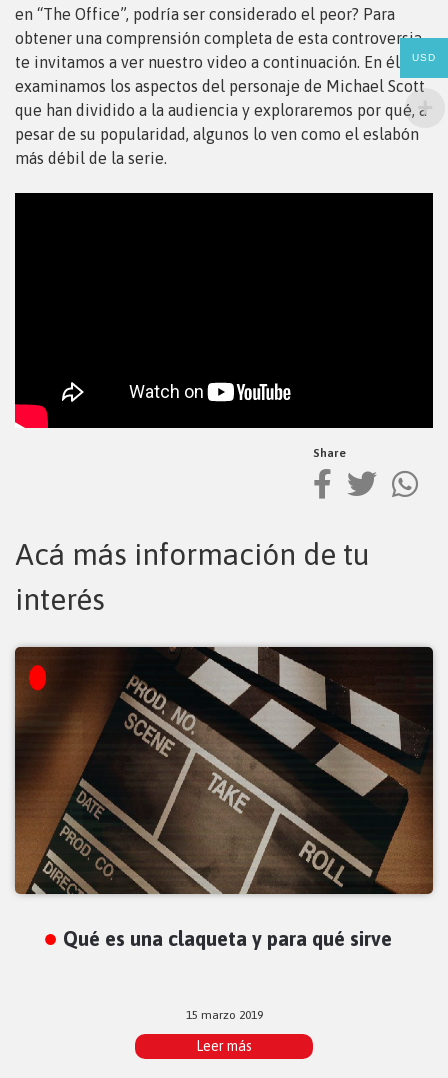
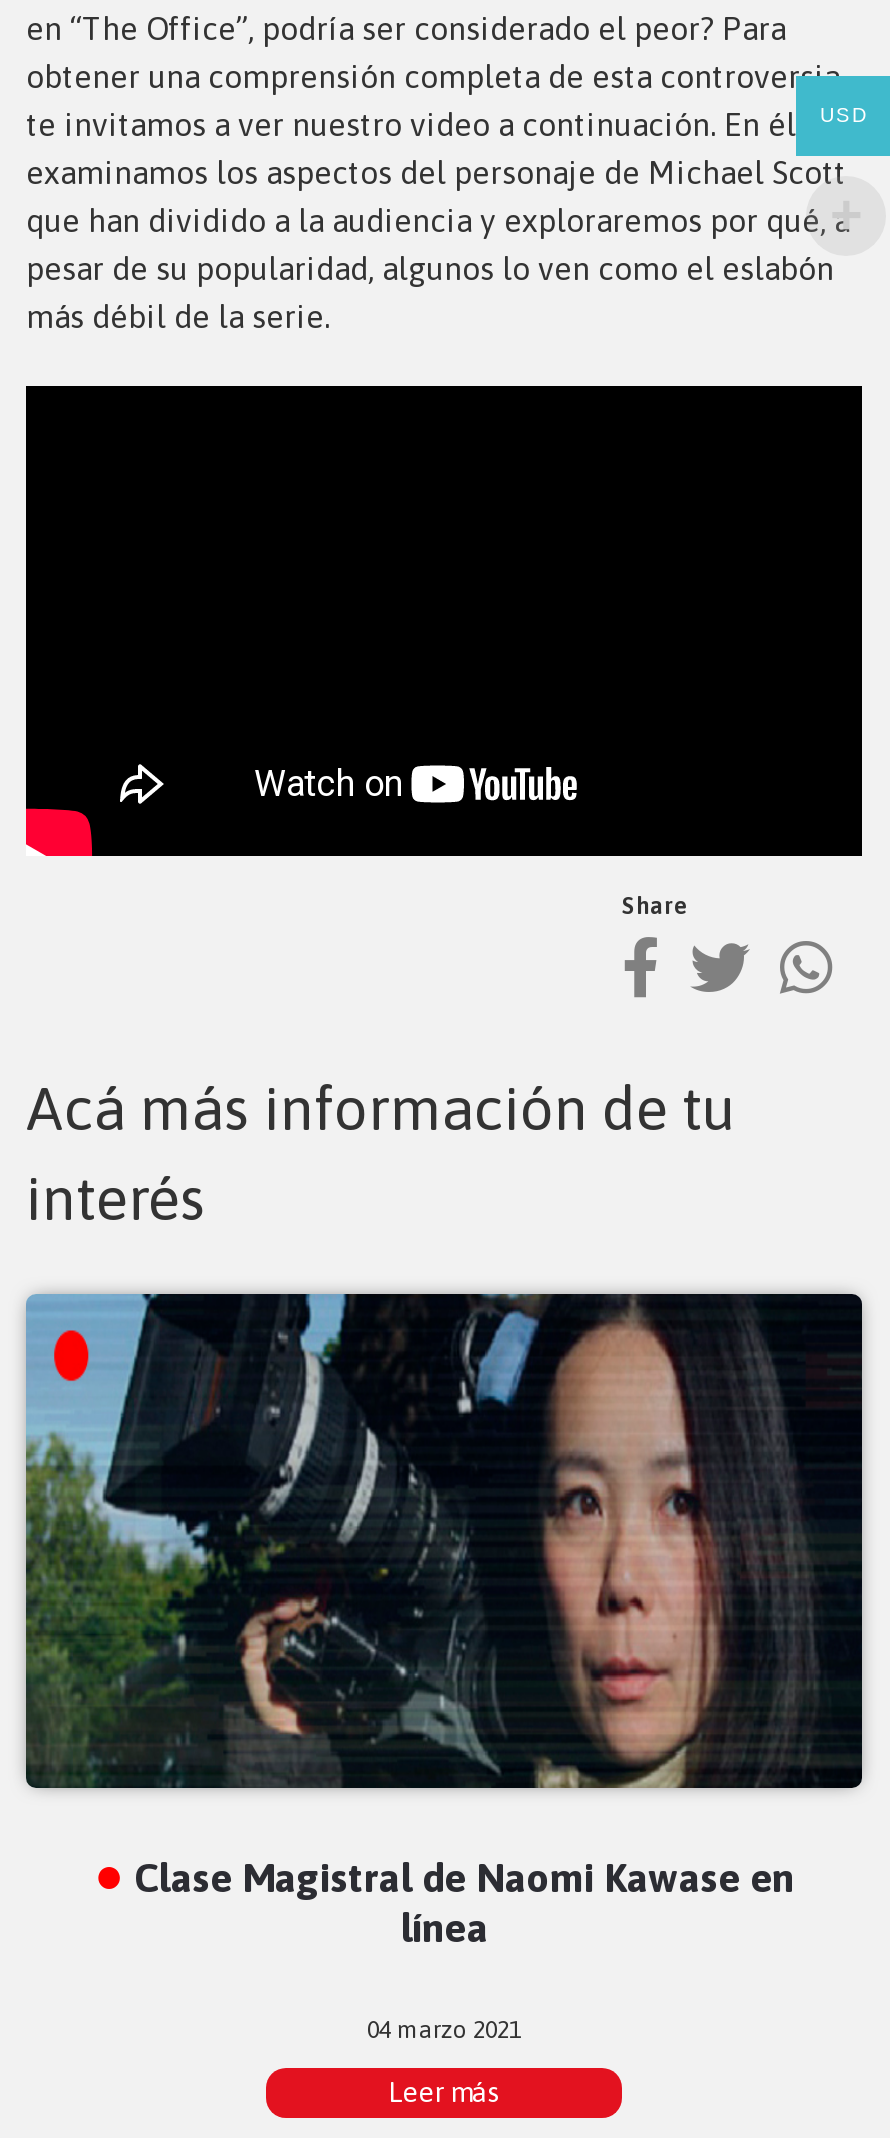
- [image]
- Qué es una claqueta y para qué sirve
+ [image]
+ Clase Magistral de Naomi Kawase en
+ línea

- 15 marzo 2019
+ 04 marzo 2021
